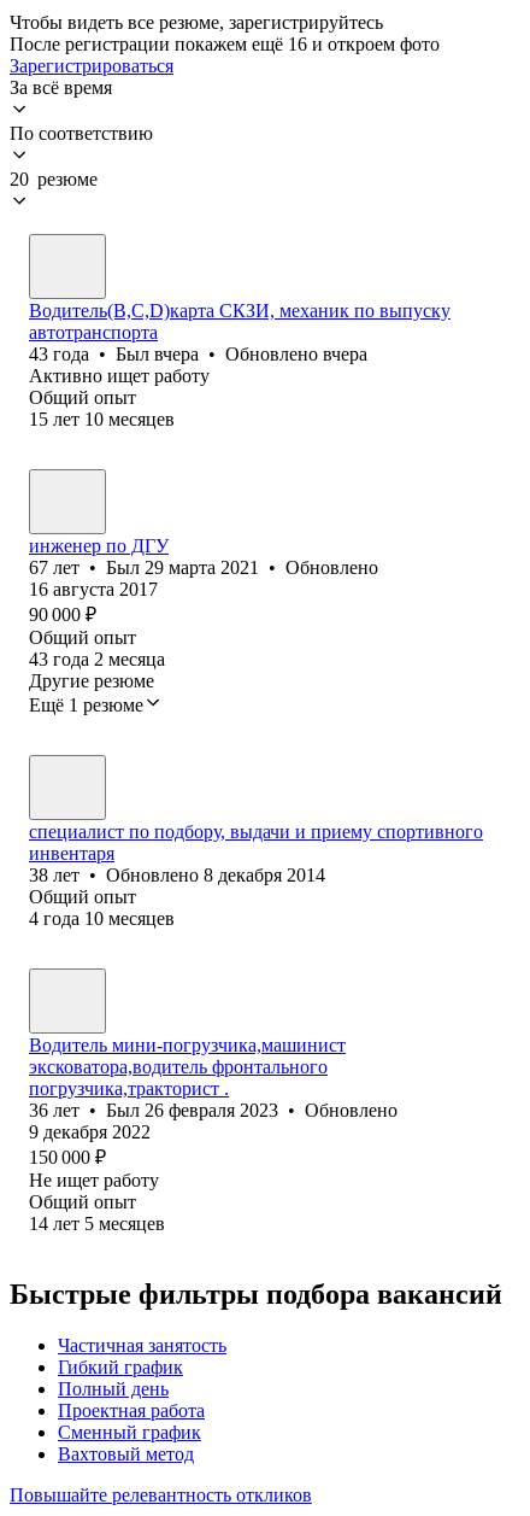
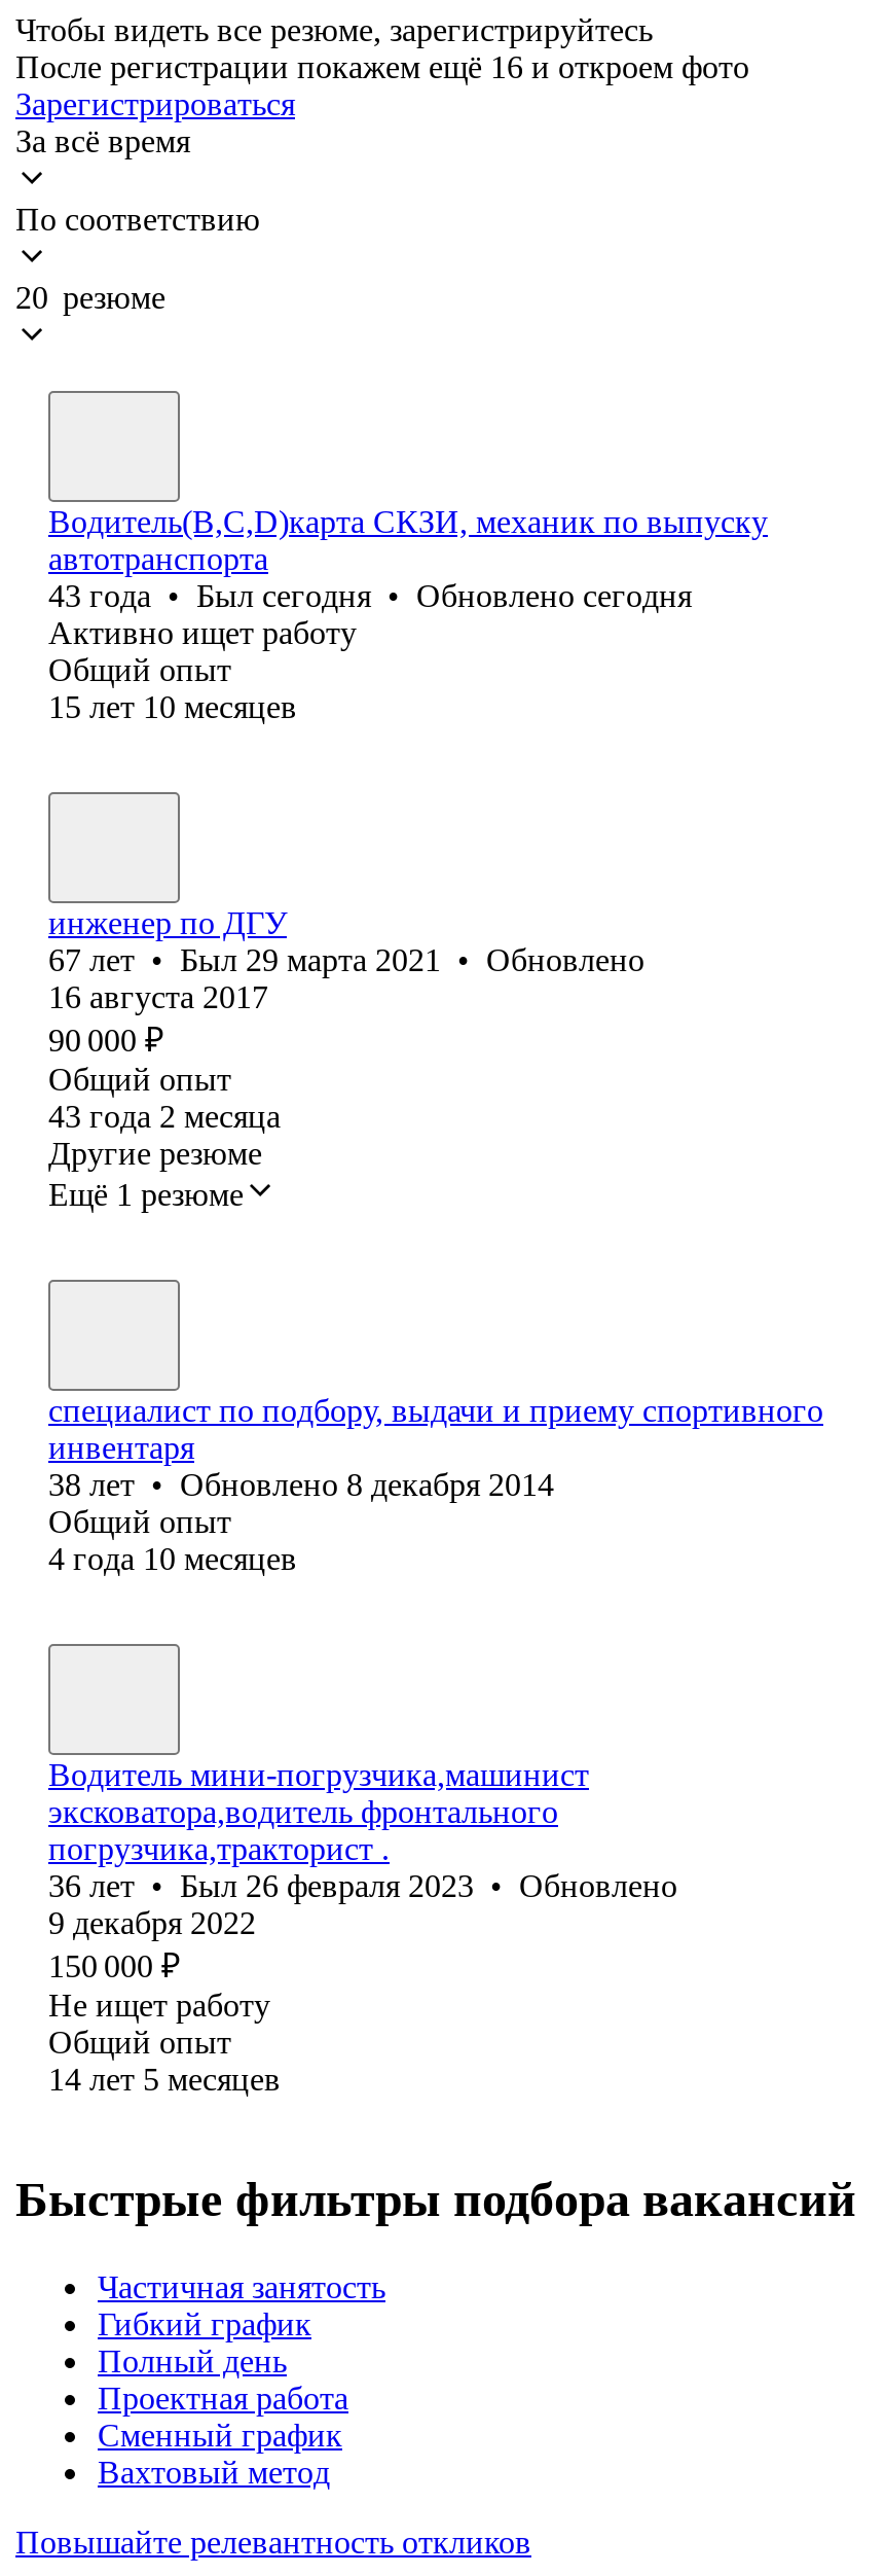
- 43 года • Был вчера • Обновлено вчера
+ 43 года • Был сегодня • Обновлено сегодня
